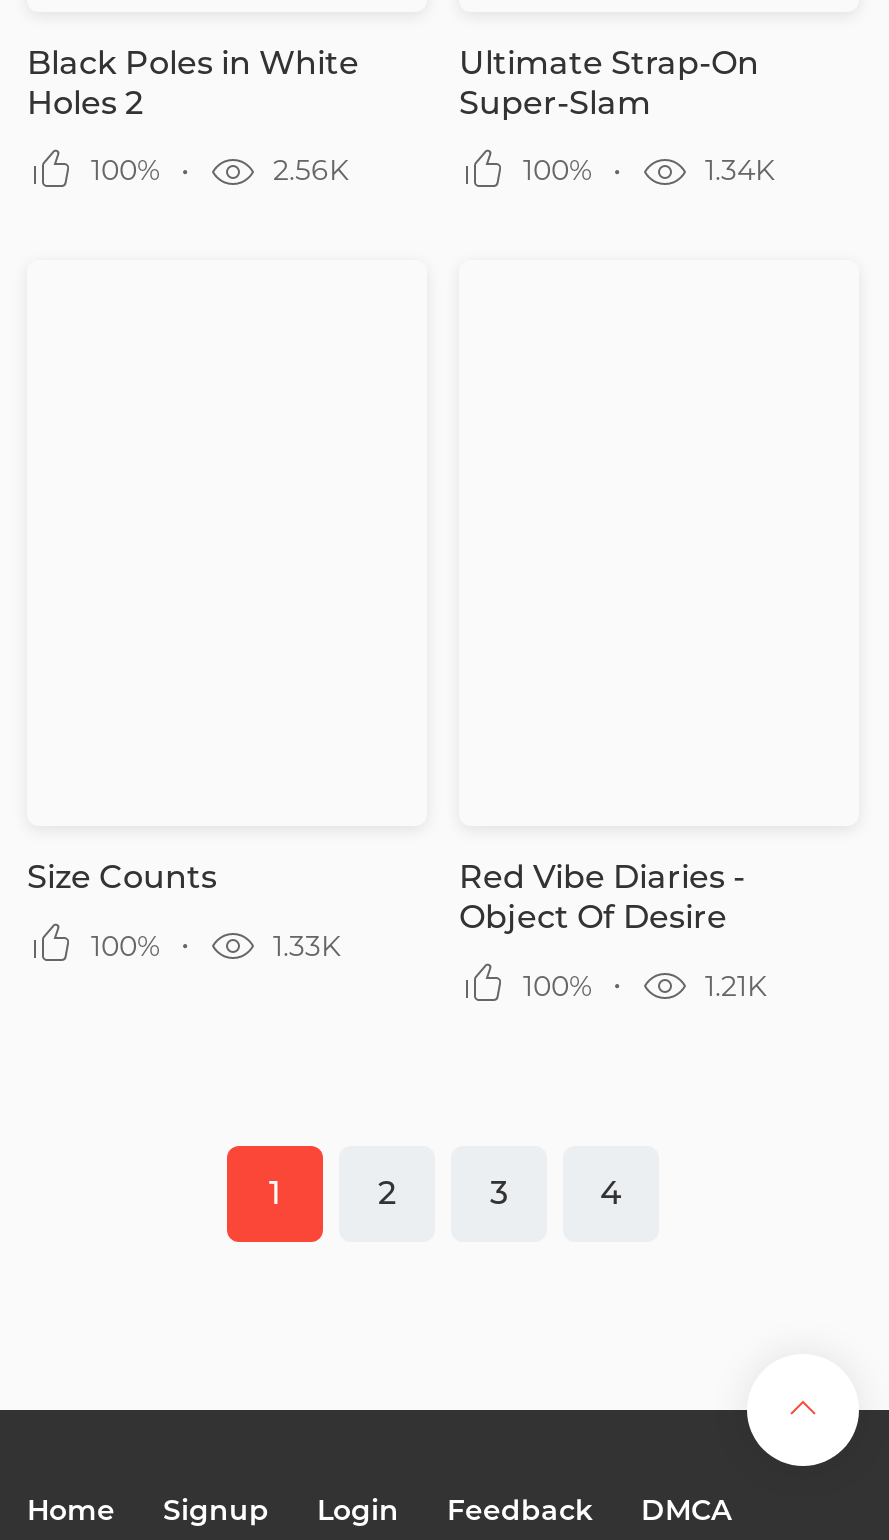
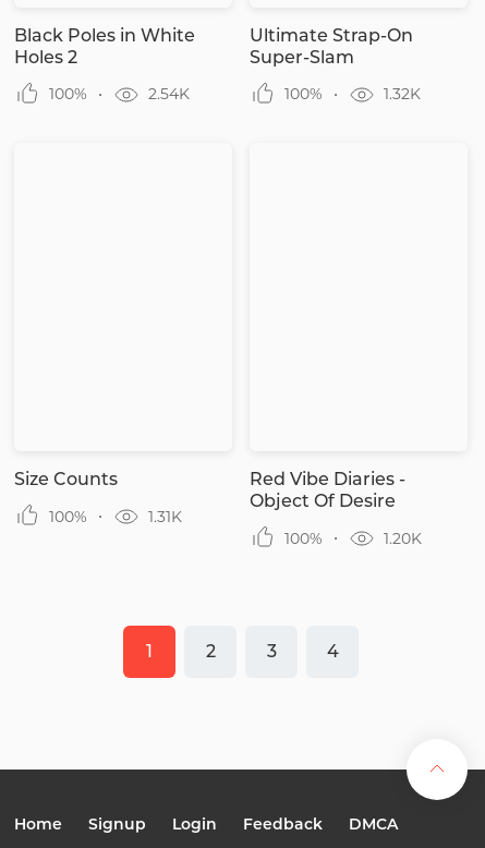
- 2.56K
+ 2.54K

- 1.34K
+ 1.32K

- 1.33K
+ 1.31K

- 1.21K
+ 1.20K
